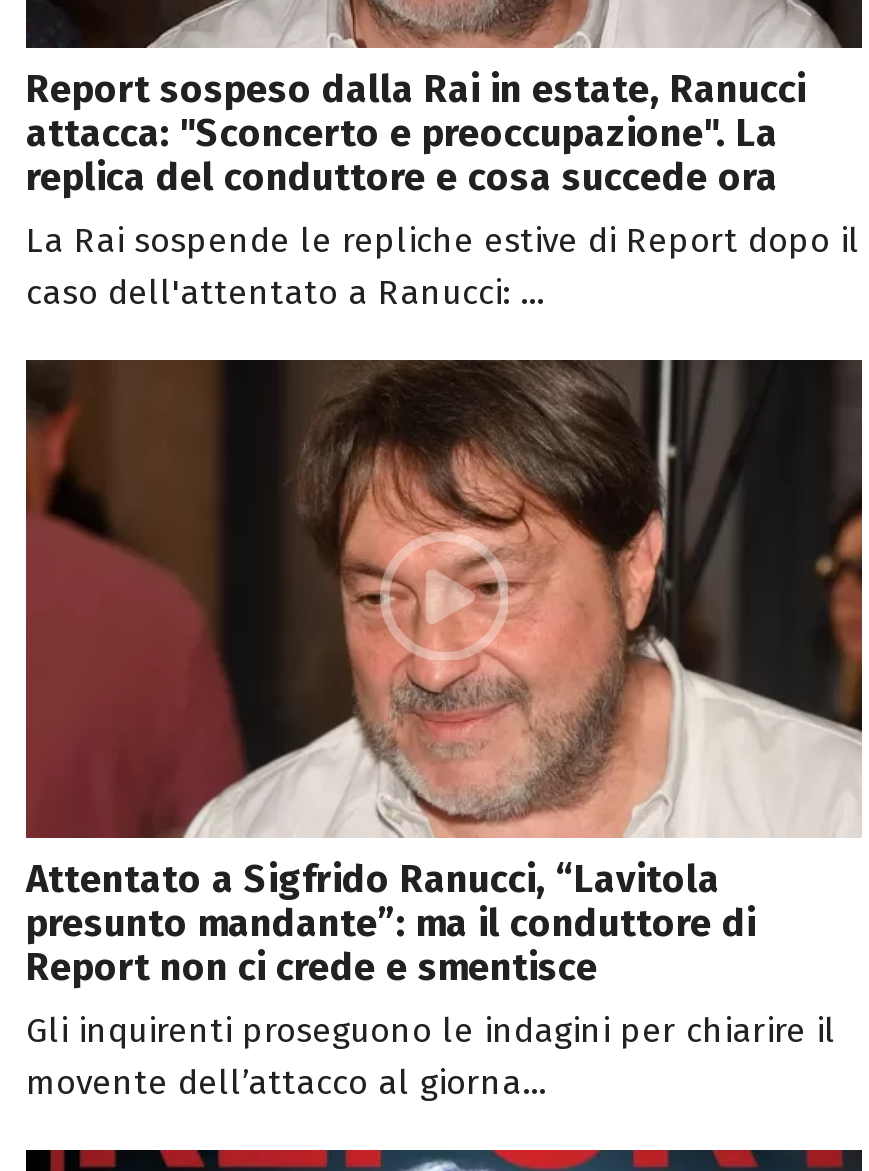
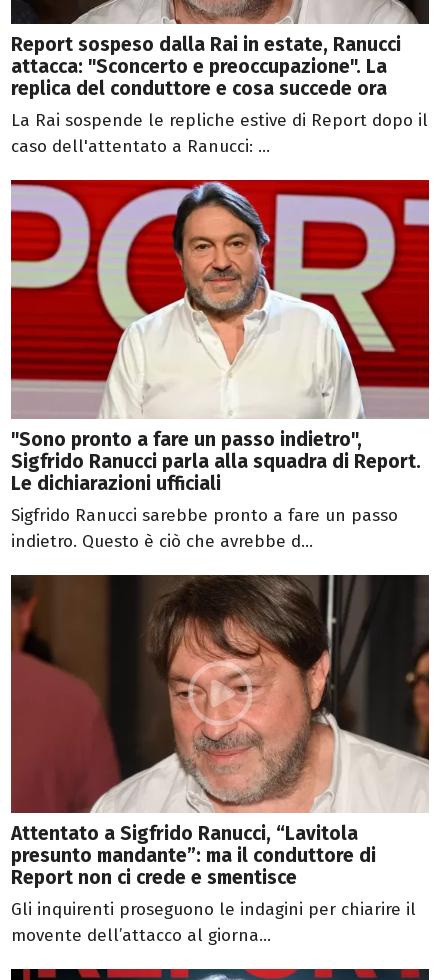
+ [image]
+ "Sono pronto a fare un passo indietro",
+ Sigfrido Ranucci parla alla squadra di Report.
+ Le dichiarazioni ufficiali
+ Sigfrido Ranucci sarebbe pronto a fare un passo
+ indietro. Questo è ciò che avrebbe d...
